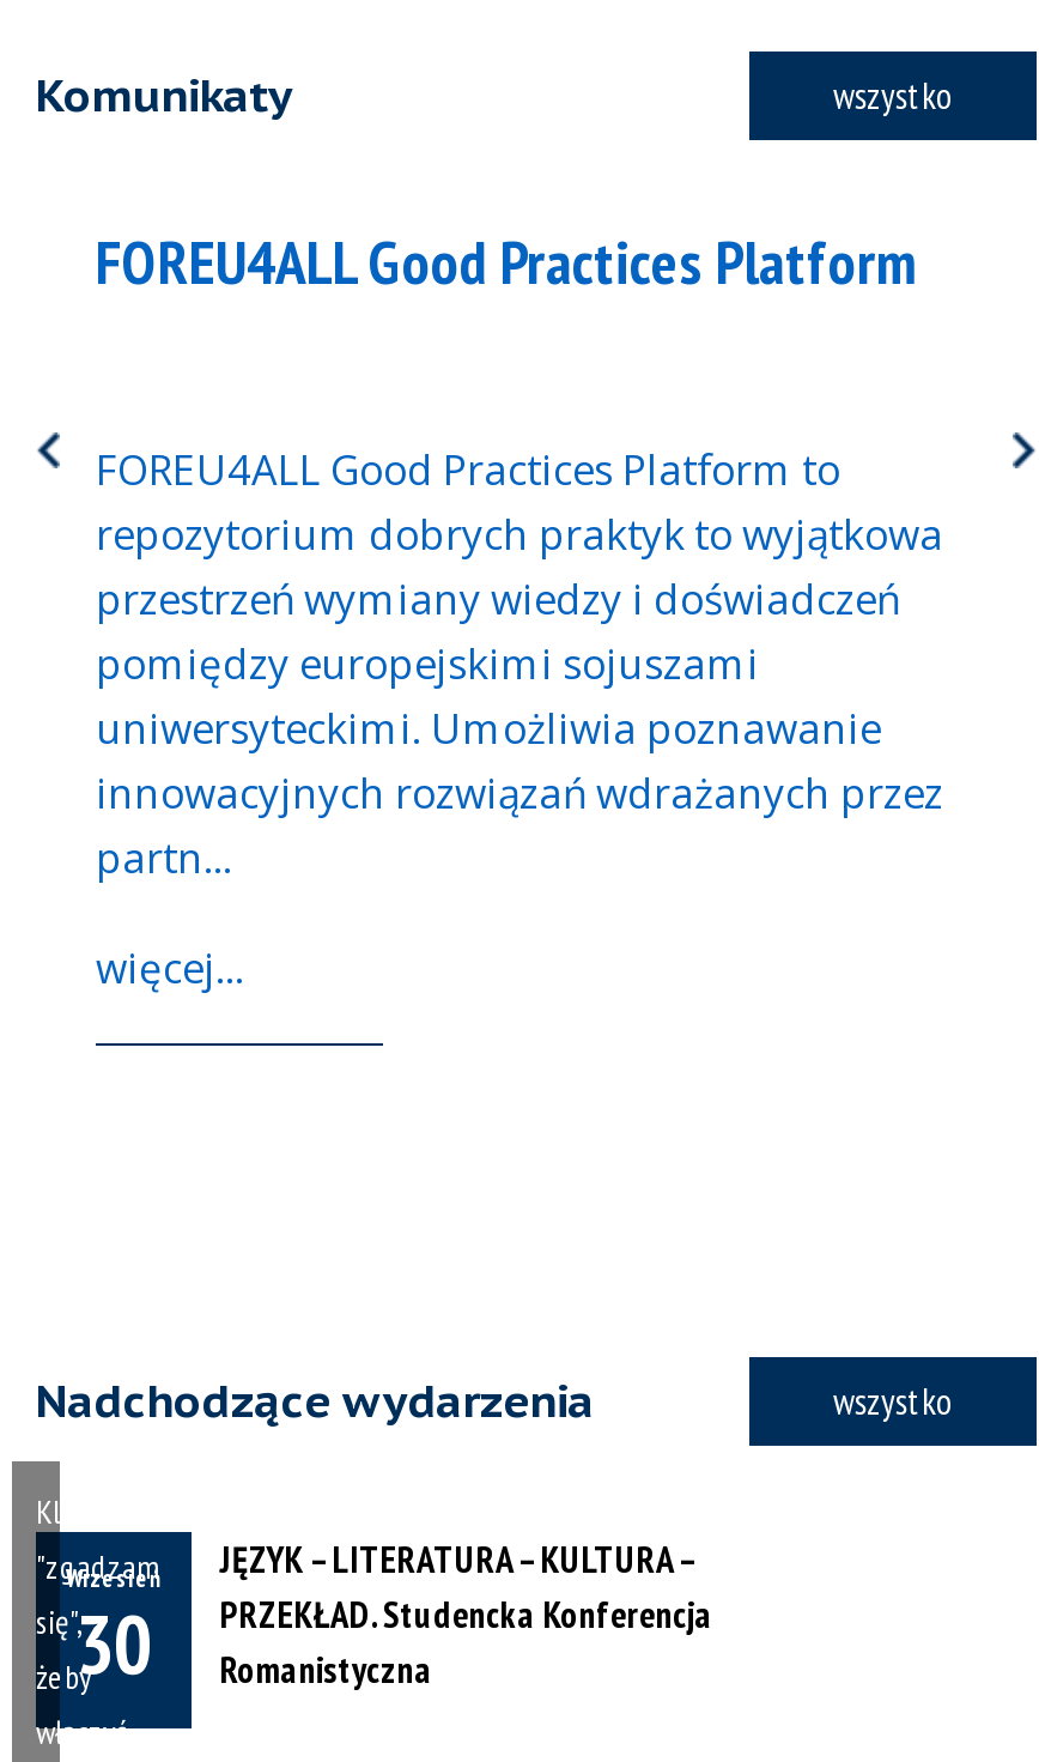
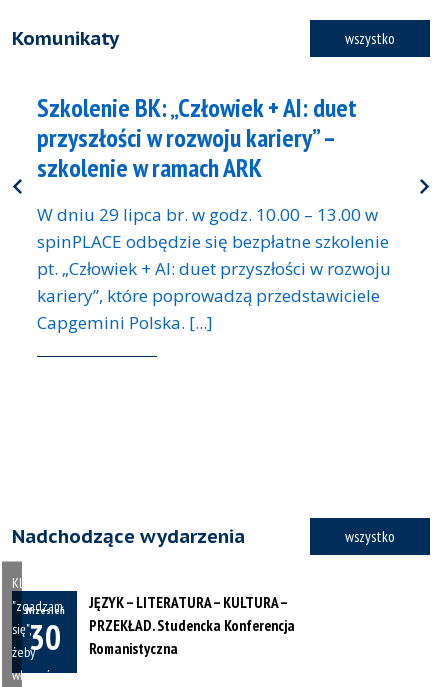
- FOREU4ALL Good Practices Platform
- FOREU4ALL Good Practices Platform to
- repozytorium dobrych praktyk to wyjątkowa
- przestrzeń wymiany wiedzy i doświadczeń
- pomiędzy europejskimi sojuszami
- uniwersyteckimi. Umożliwia poznawanie
- innowacyjnych rozwiązań wdrażanych przez
- partn...
- więcej...
+ Szkolenie BK: „Człowiek + AI: duet
+ przyszłości w rozwoju kariery” –
+ szkolenie w ramach ARK
+ W dniu 29 lipca br. w godz. 10.00 – 13.00 w
+ spinPLACE odbędzie się bezpłatne szkolenie
+ pt. „Człowiek + AI: duet przyszłości w rozwoju
+ kariery”, które poprowadzą przedstawiciele
+ Capgemini Polska. [...]
